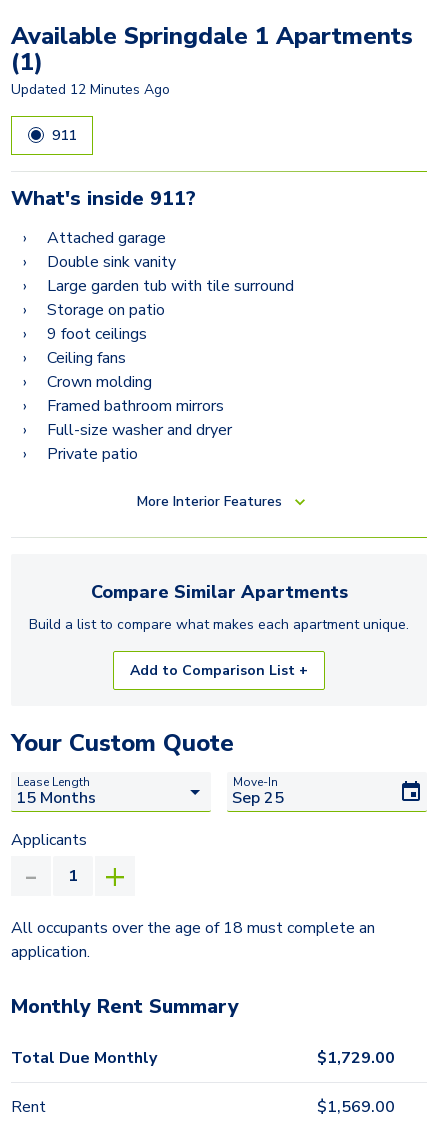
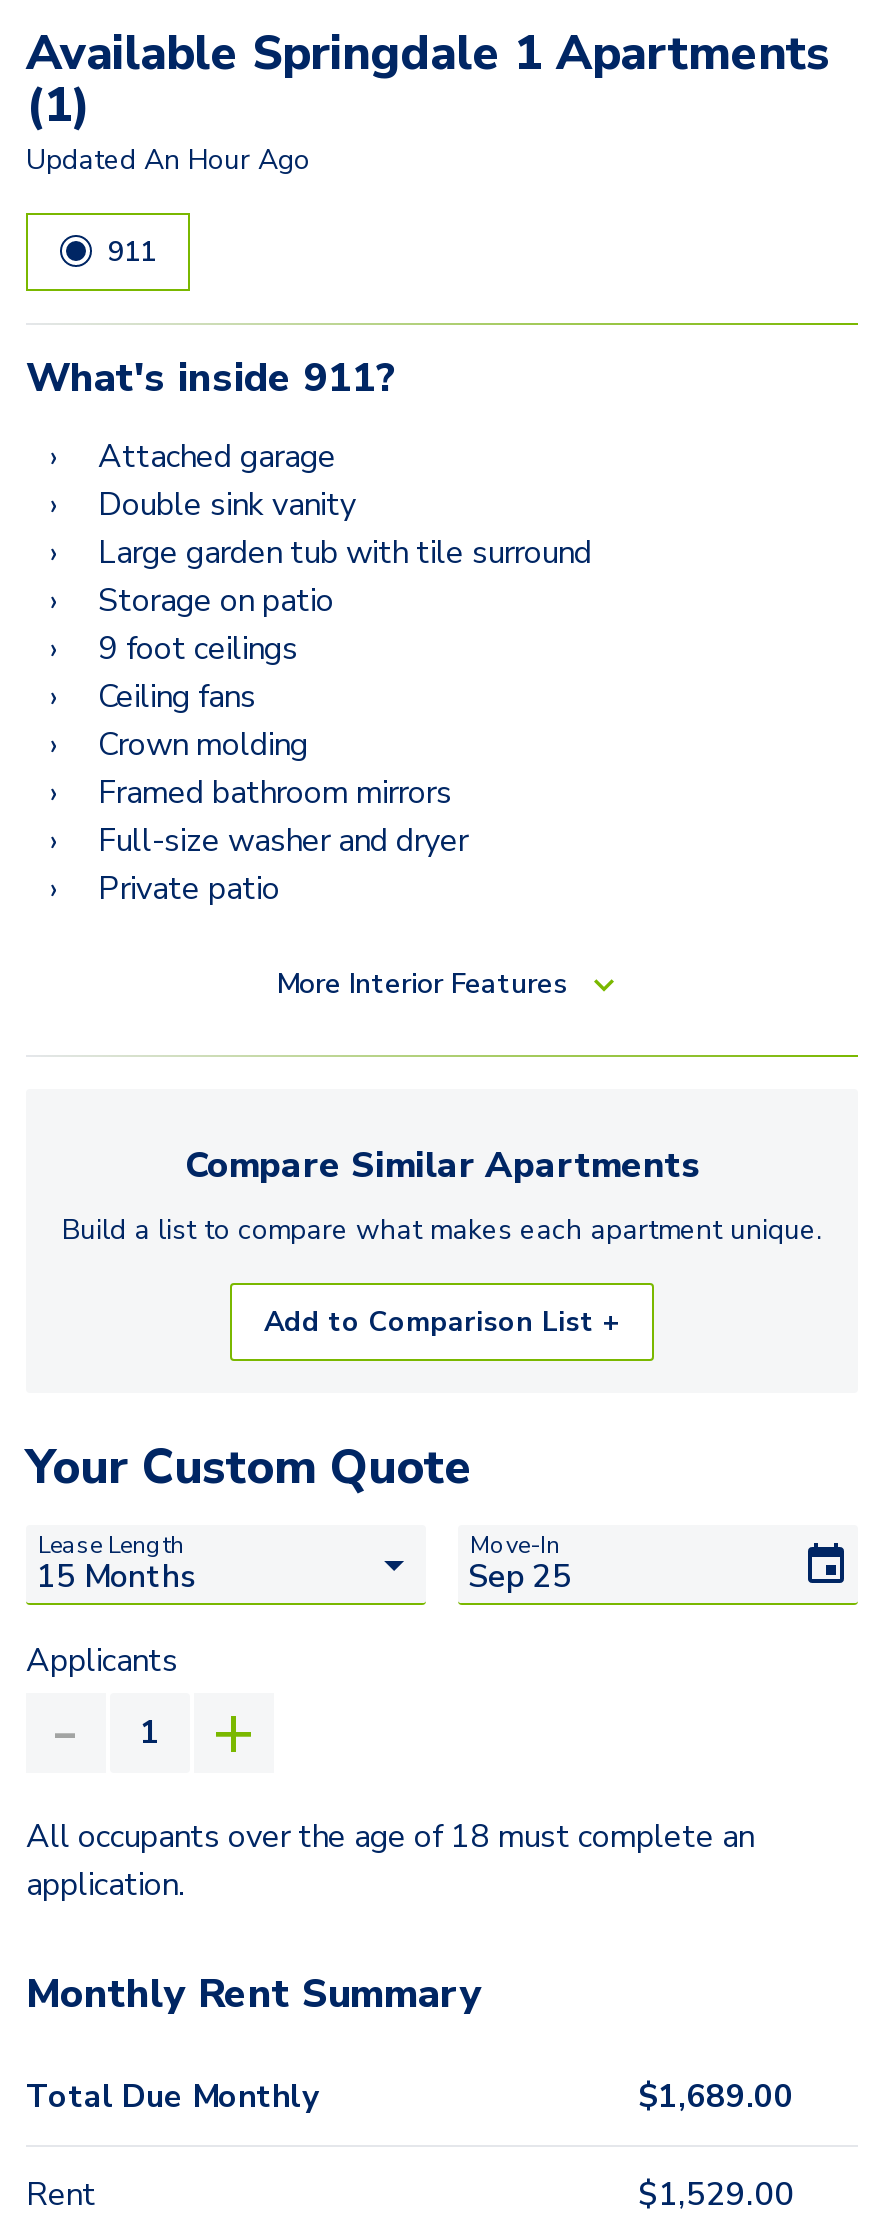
- Updated 12 Minutes Ago
+ Updated An Hour Ago

- $1,729.00
+ $1,689.00

- $1,569.00
+ $1,529.00
